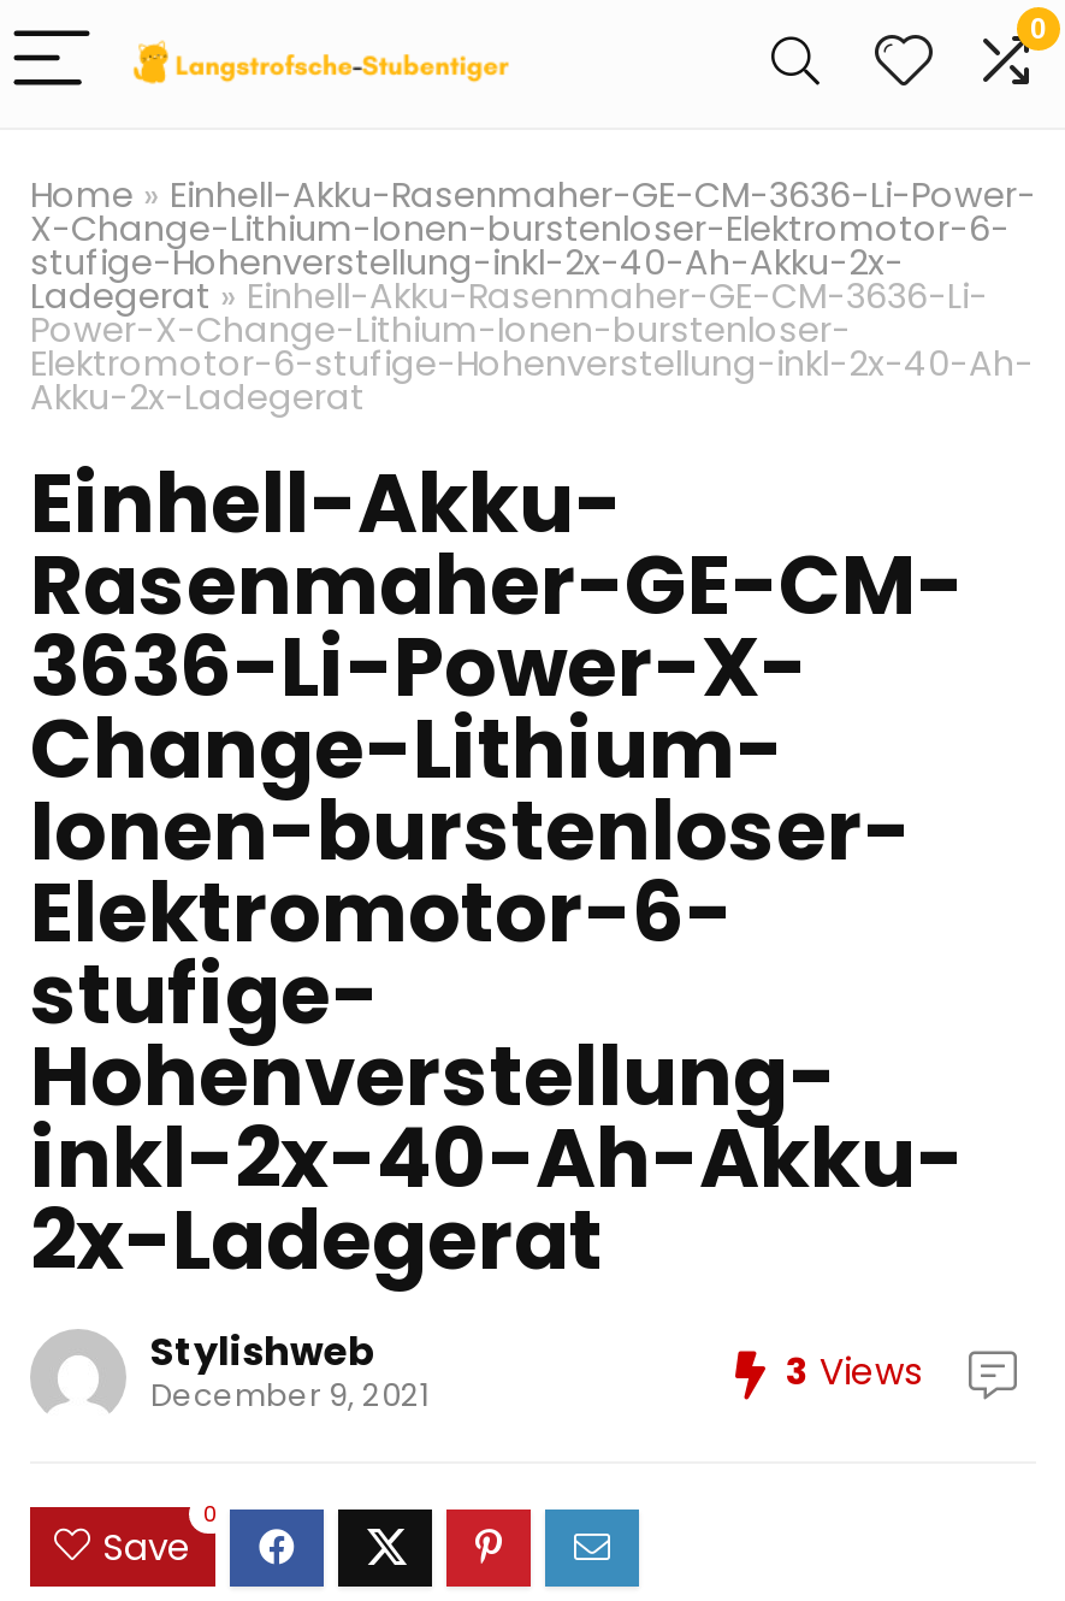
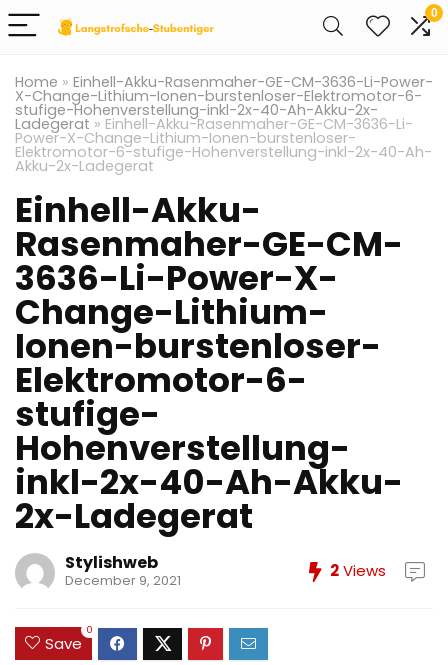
- 3 Views
+ 2 Views
